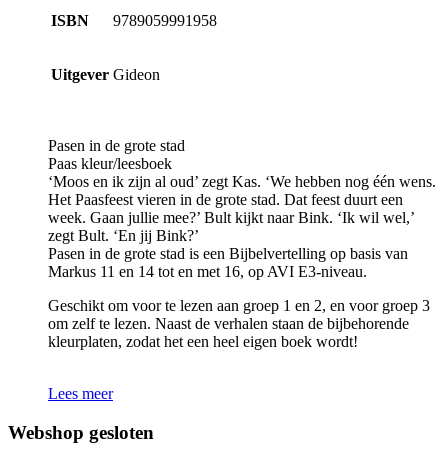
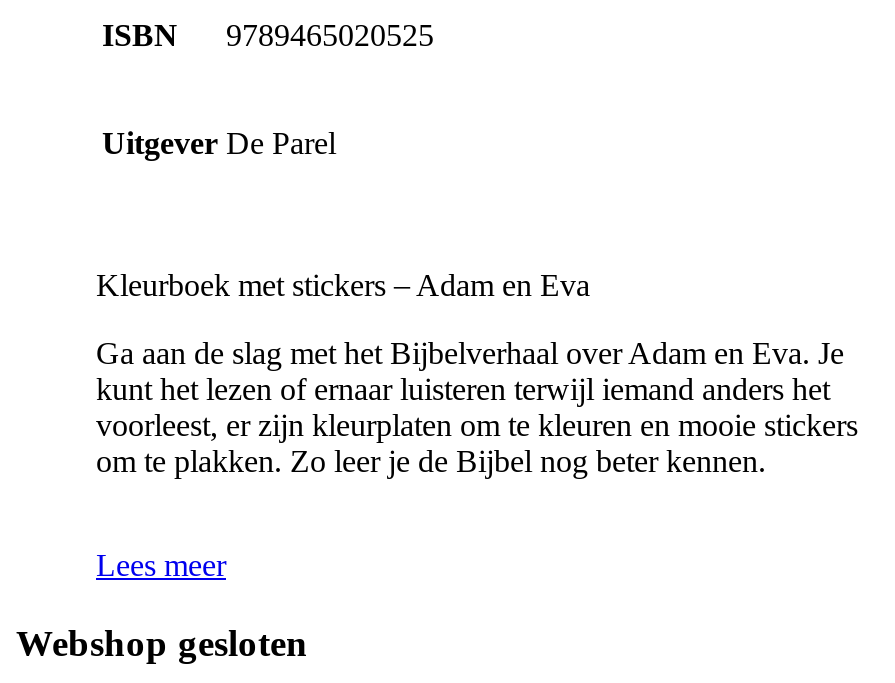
- ISBN 9789059991958
+ ISBN 9789465020525

- Uitgever Gideon
+ Uitgever De Parel

- Pasen in de grote stad
- Paas kleur/leesboek
- ‘Moos en ik zijn al oud’ zegt Kas. ‘We hebben nog één wens.
- Het Paasfeest vieren in de grote stad. Dat feest duurt een
- week. Gaan jullie mee?’ Bult kijkt naar Bink. ‘Ik wil wel,’
- zegt Bult. ‘En jij Bink?’
- Pasen in de grote stad is een Bijbelvertelling op basis van
- Markus 11 en 14 tot en met 16, op AVI E3-niveau.
+ Kleurboek met stickers – Adam en Eva

- Geschikt om voor te lezen aan groep 1 en 2, en voor groep 3
- om zelf te lezen. Naast de verhalen staan de bijbehorende
- kleurplaten, zodat het een heel eigen boek wordt!
+ Ga aan de slag met het Bijbelverhaal over Adam en Eva. Je
+ kunt het lezen of ernaar luisteren terwijl iemand anders het
+ voorleest, er zijn kleurplaten om te kleuren en mooie stickers
+ om te plakken. Zo leer je de Bijbel nog beter kennen.
